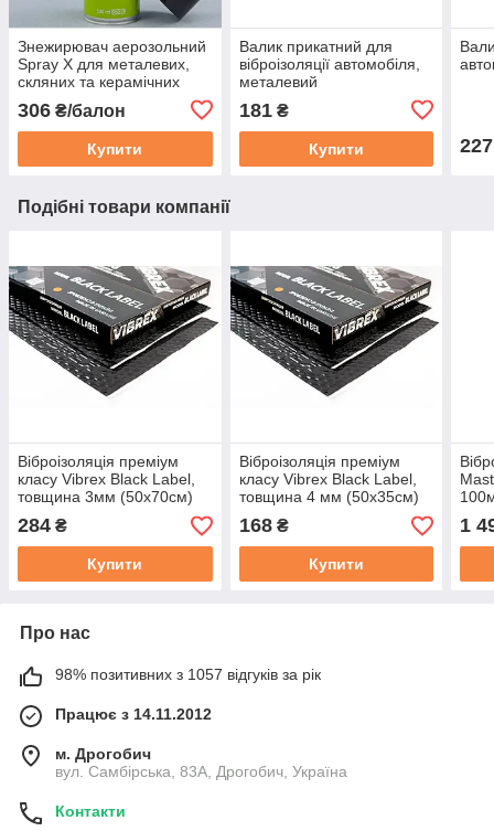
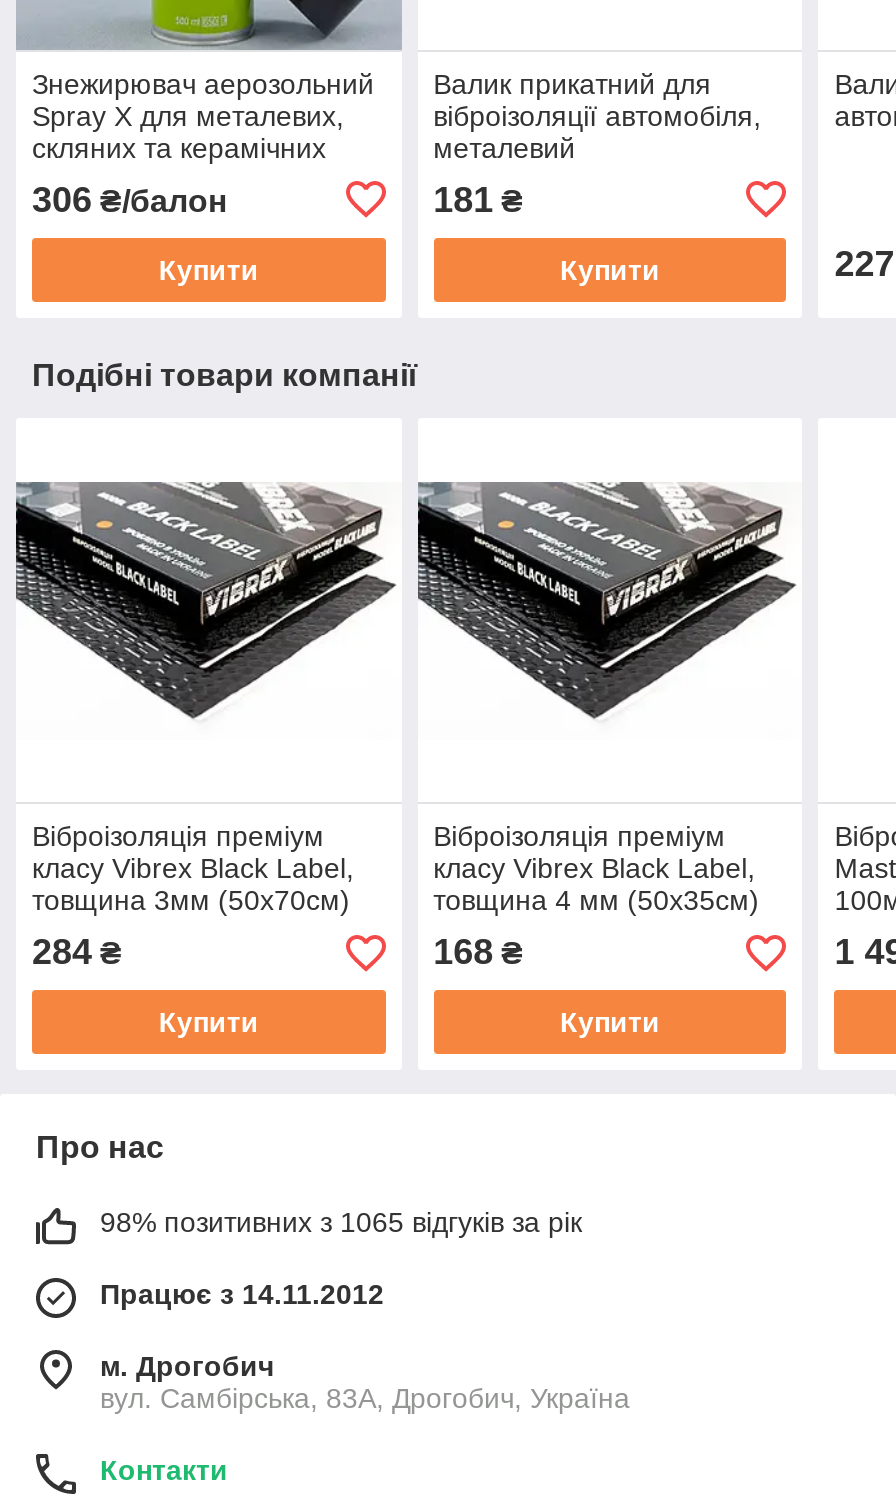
- 98% позитивних з 1057 відгуків за рік
+ 98% позитивних з 1065 відгуків за рік
